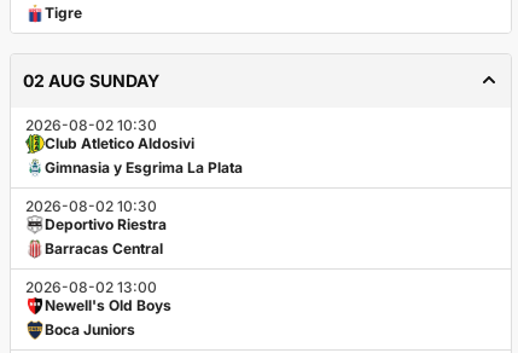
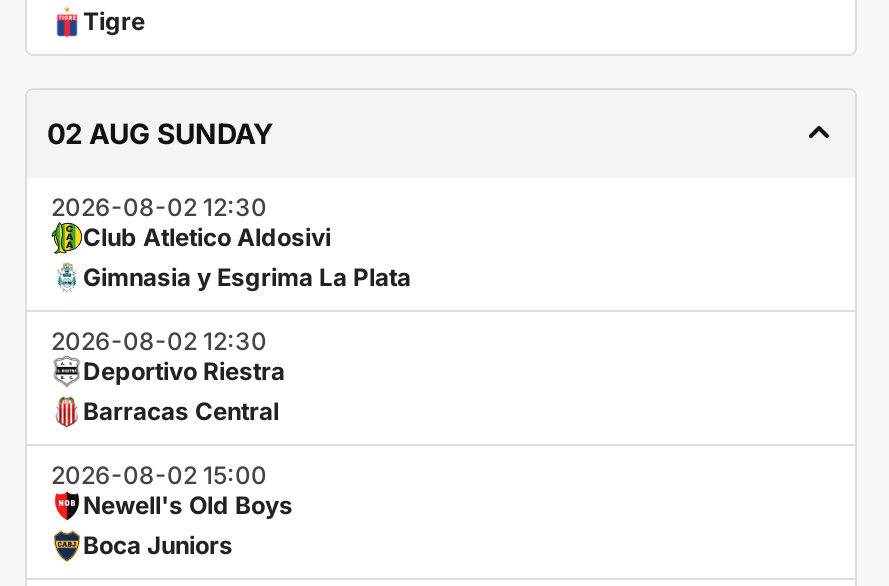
- 2026-08-02 10:30
+ 2026-08-02 12:30

- 2026-08-02 10:30
+ 2026-08-02 12:30

- 2026-08-02 13:00
+ 2026-08-02 15:00
